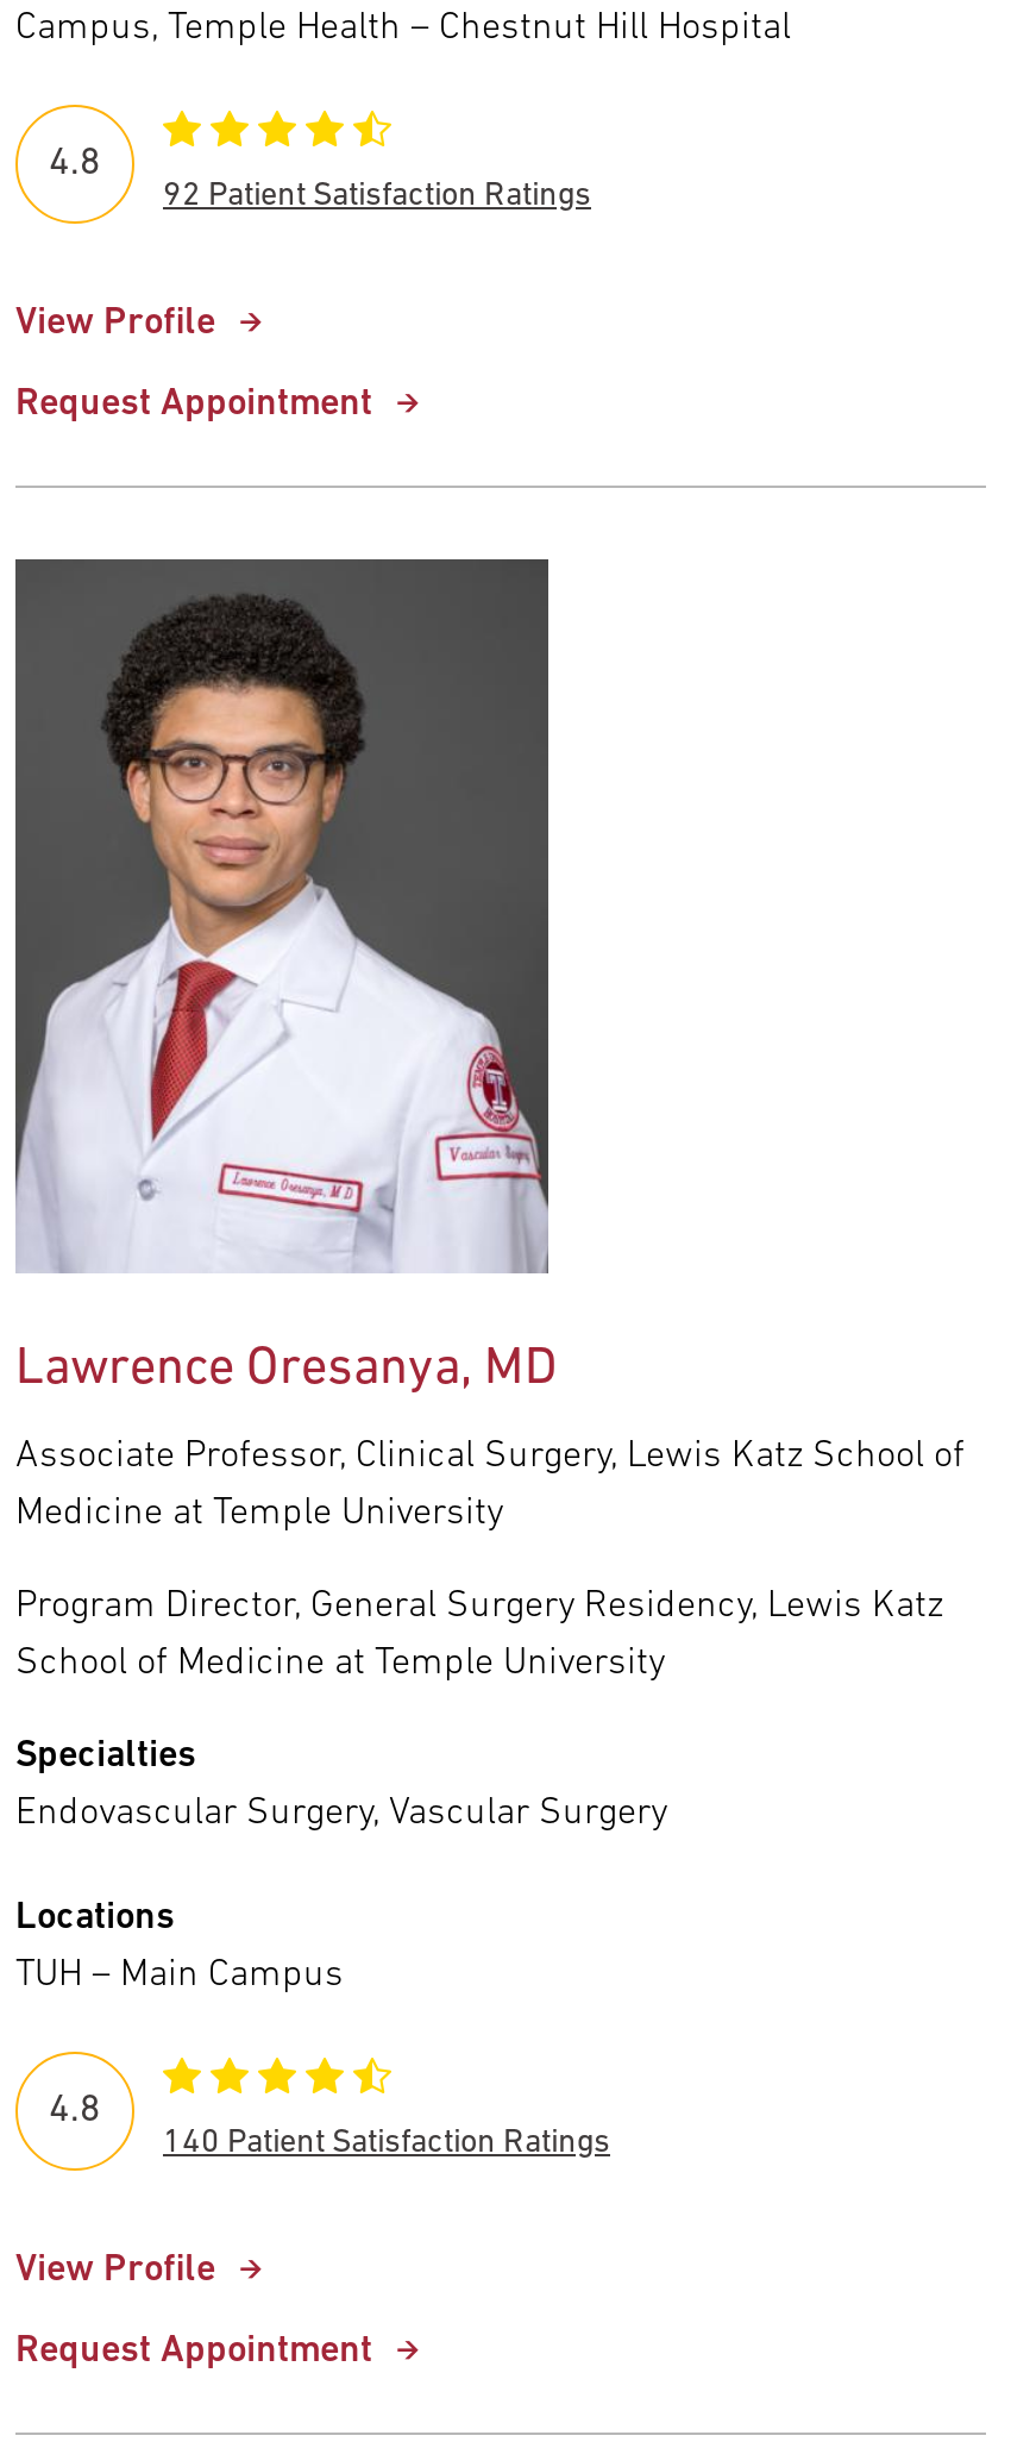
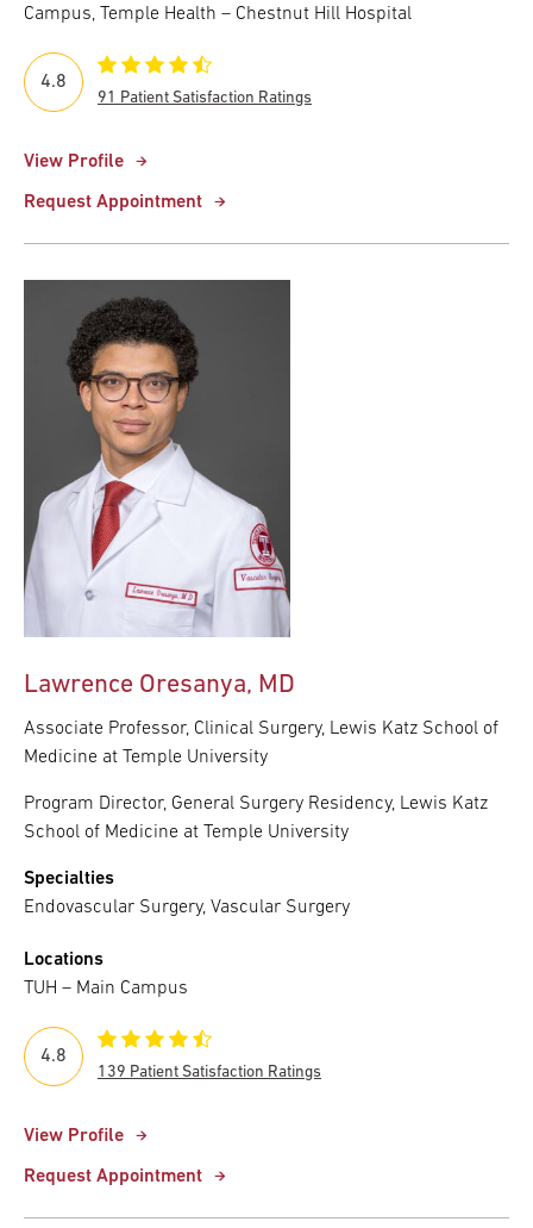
- 92 Patient Satisfaction Ratings
+ 91 Patient Satisfaction Ratings

- 140 Patient Satisfaction Ratings
+ 139 Patient Satisfaction Ratings
